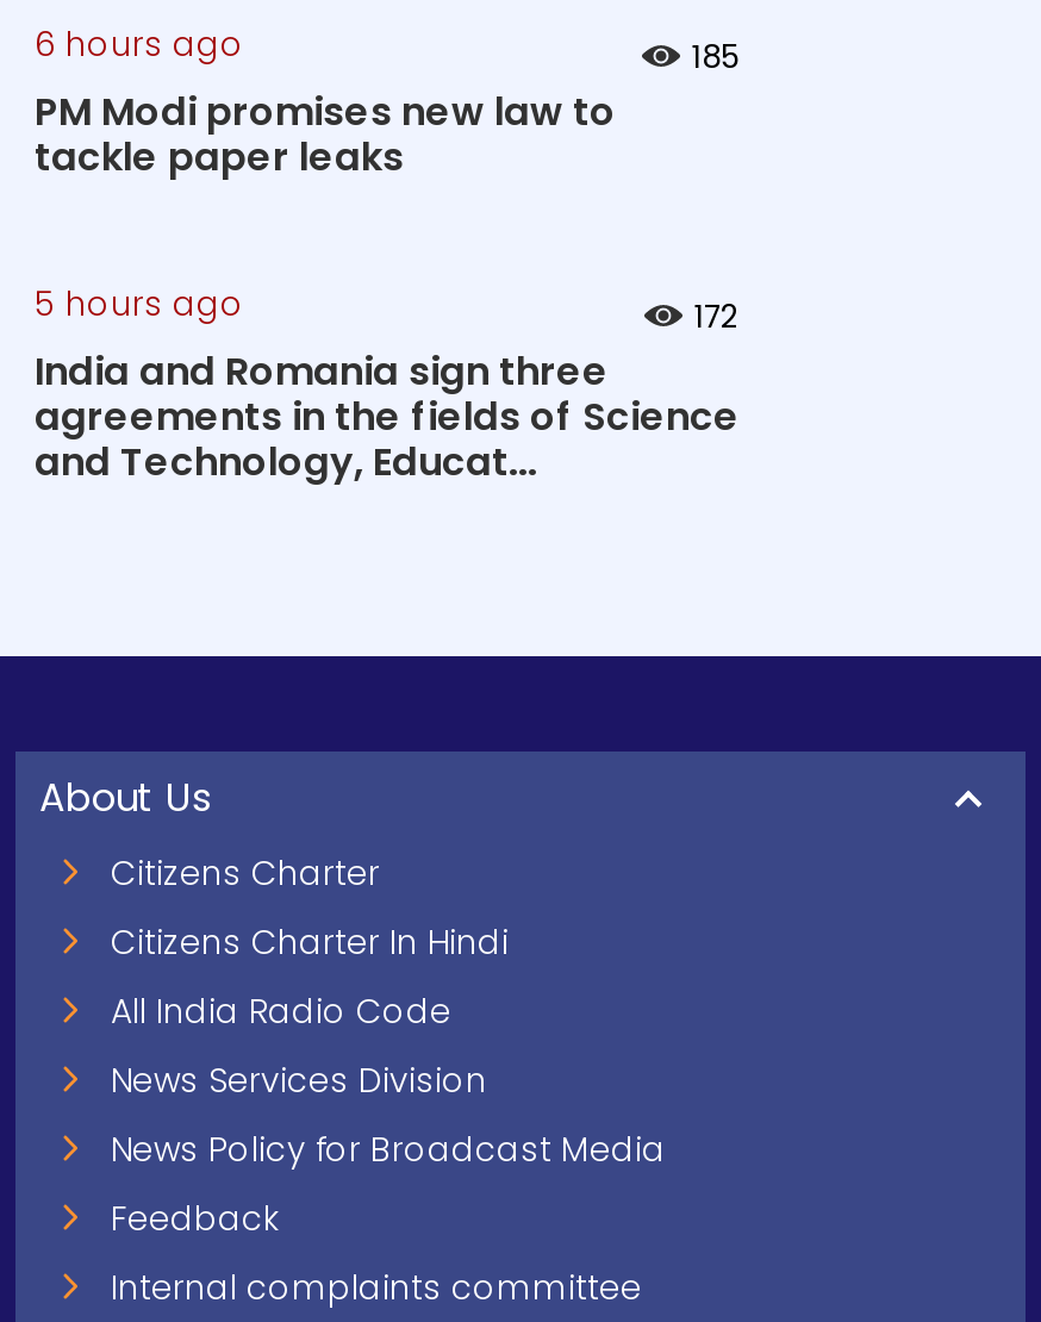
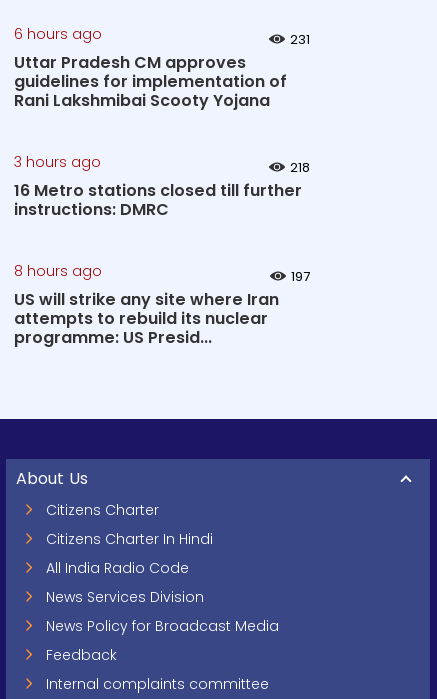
- 185
- PM Modi promises new law to
- tackle paper leaks
- 5 hours ago
- 172
- India and Romania sign three
- agreements in the fields of Science
- and Technology, Educat...
+ 231
+ Uttar Pradesh CM approves
+ guidelines for implementation of
+ Rani Lakshmibai Scooty Yojana
+ 3 hours ago
+ 218
+ 16 Metro stations closed till further
+ instructions: DMRC
+ 8 hours ago
+ 197
+ US will strike any site where Iran
+ attempts to rebuild its nuclear
+ programme: US Presid...
